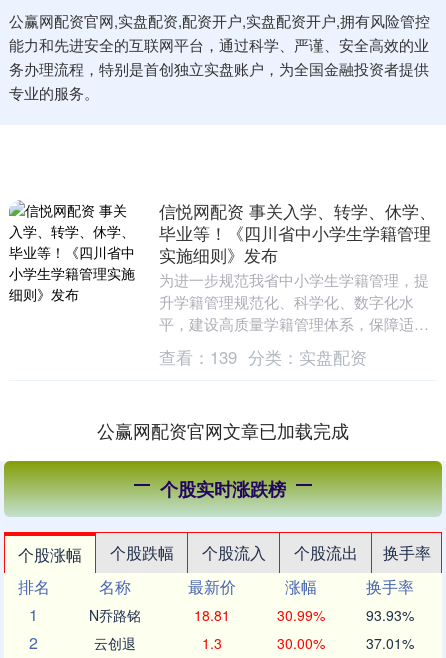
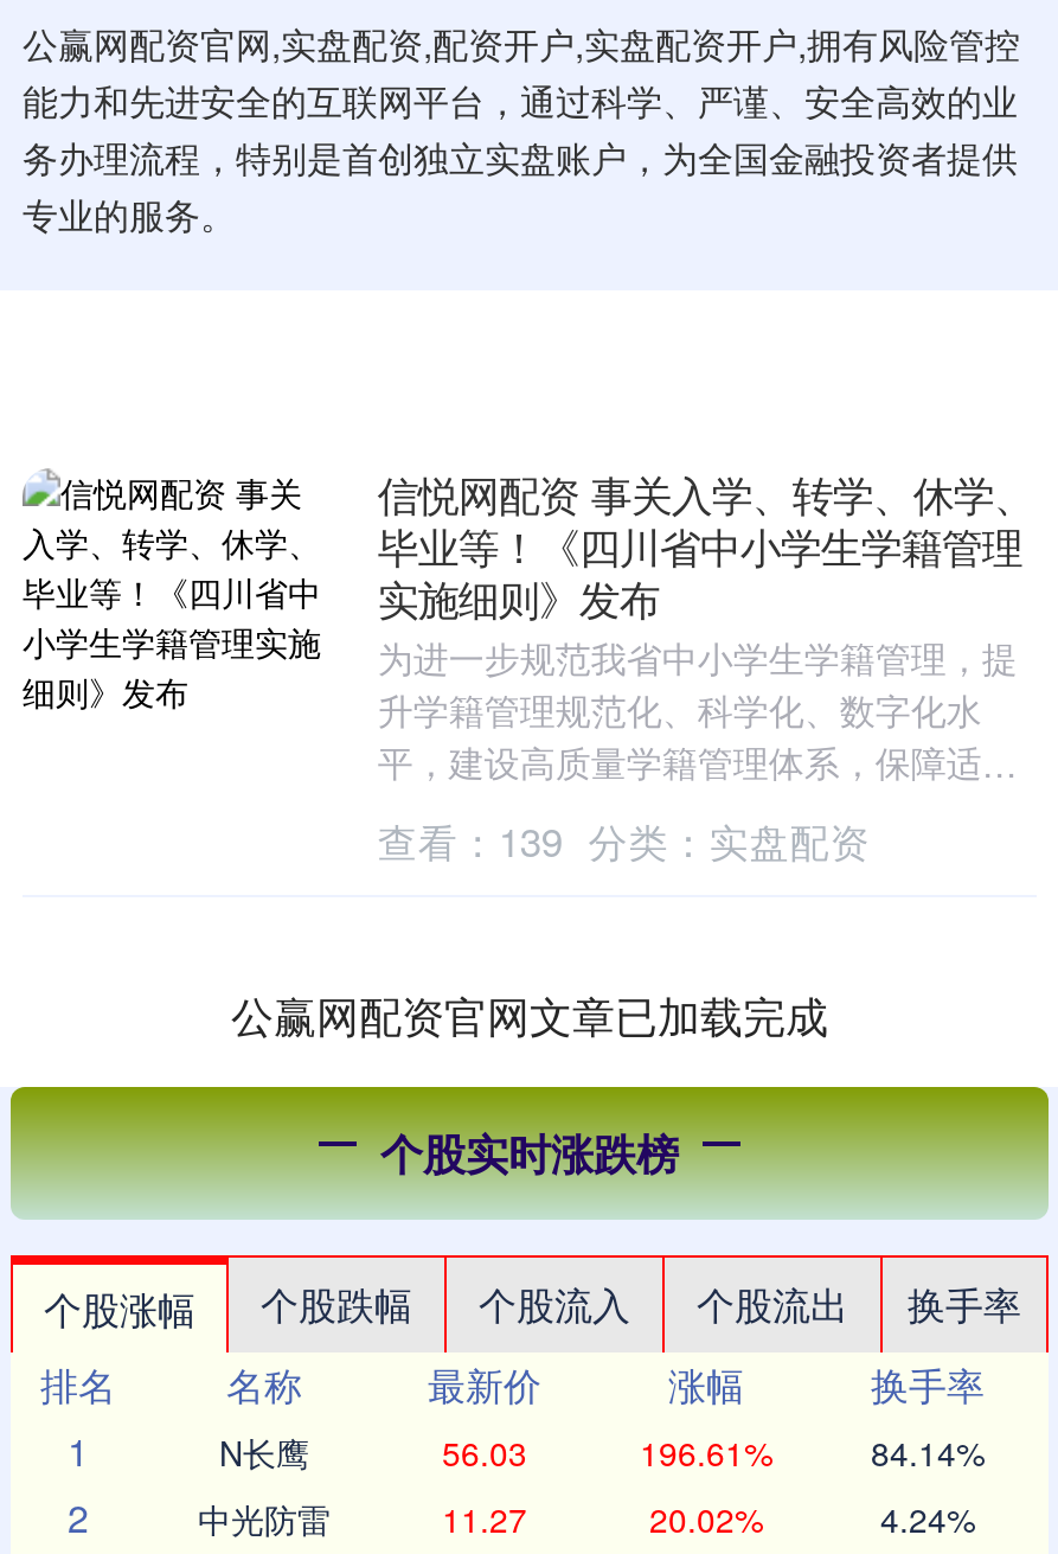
- N乔路铭
- 18.81
- 30.99%
- 93.93%
+ N长鹰
+ 56.03
+ 196.61%
+ 84.14%

- 云创退
- 1.3
- 30.00%
- 37.01%
+ 中光防雷
+ 11.27
+ 20.02%
+ 4.24%
